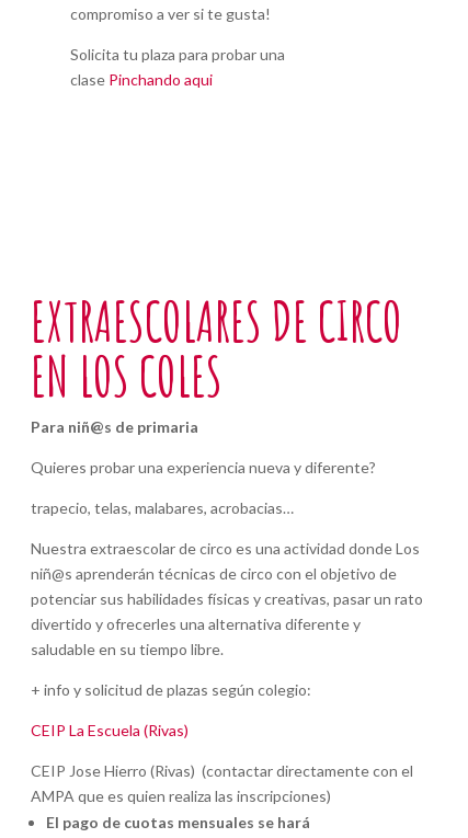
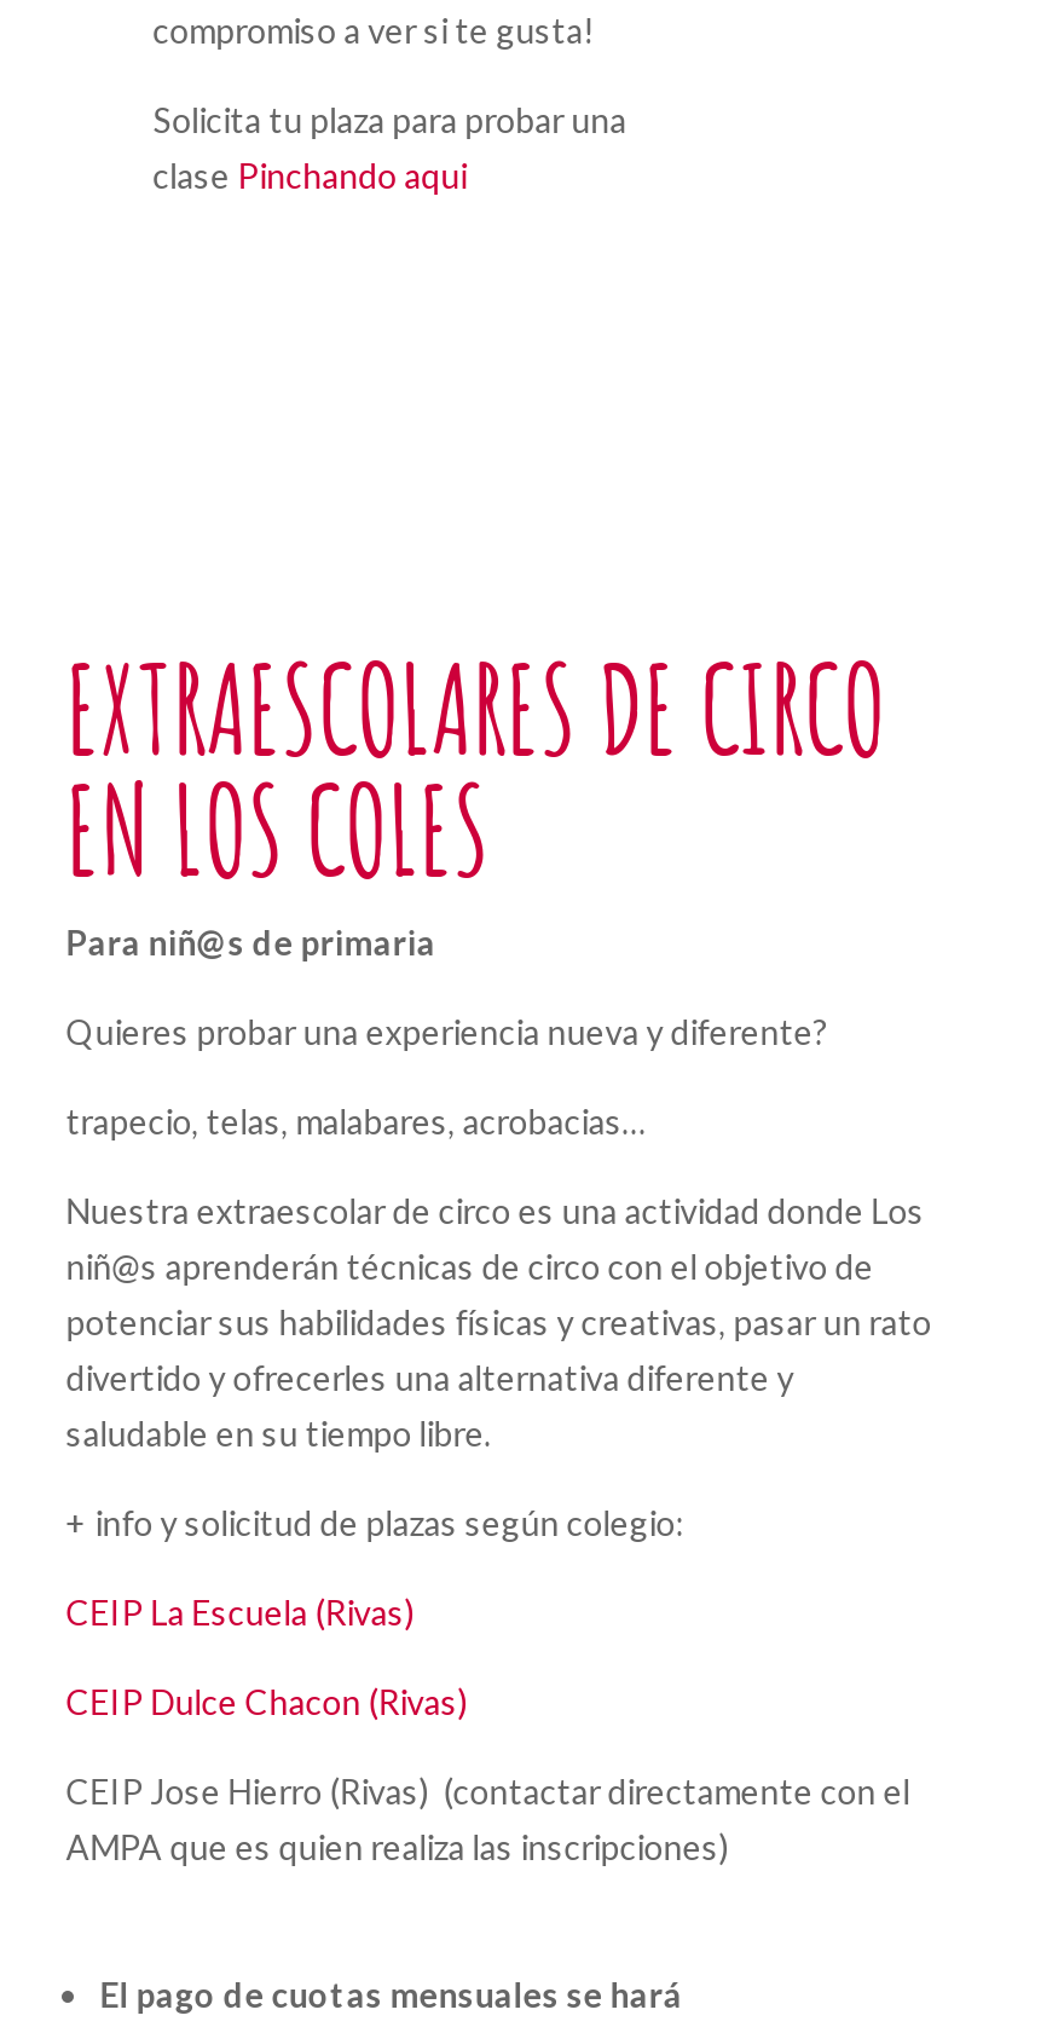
+ CEIP Dulce Chacon (Rivas)
